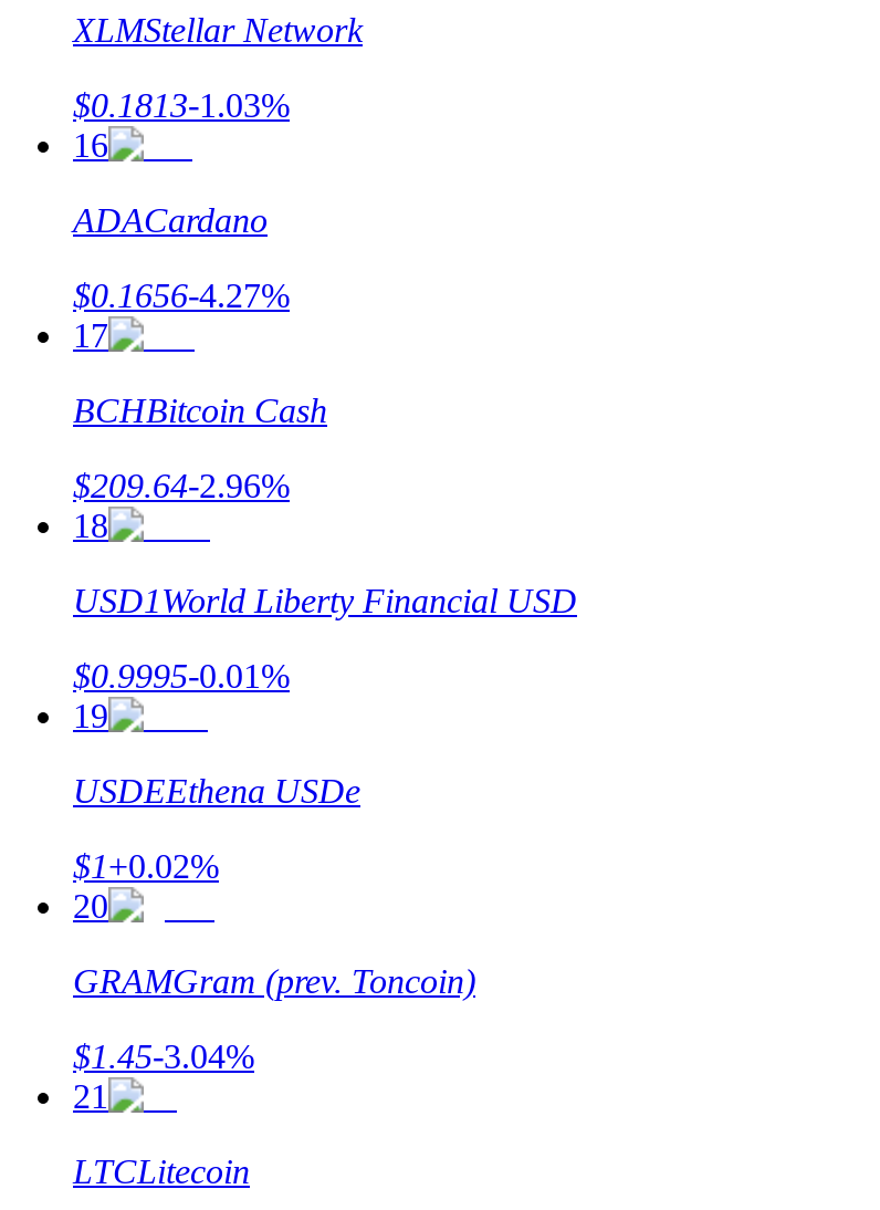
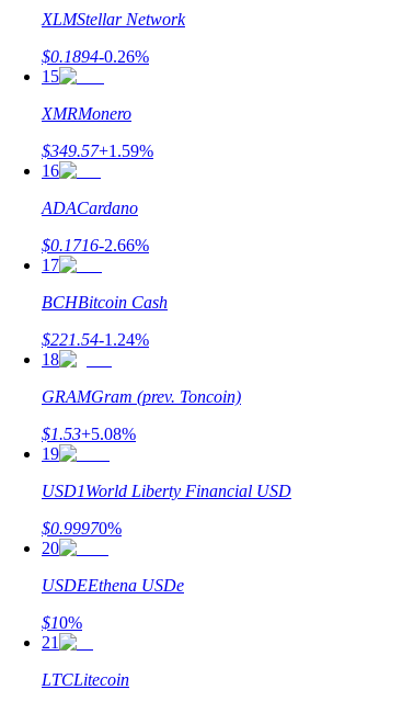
- $0.1813-1.03%
+ $0.1894-0.26%
+ 15
+ XMRMonero
+ $349.57+ 1.59%

- $0.1656-4.27%
+ $0.1716-2.66%

- $209.64-2.96%
+ $221.54-1.24%

moved down: 19 | USD1 World Liberty Financial USD

- $0.9995-0.01%
- $1+0.02%

moved down: 20 | USDEEthena USDe

moved up: GRAMGram (prev. Toncoin)

- $1.45-3.04%
+ $1.53+5.08%
+ $0.99970%
+ $10%
